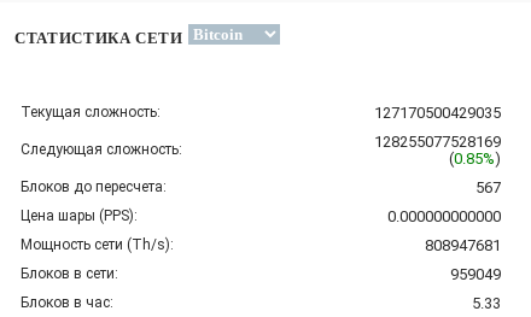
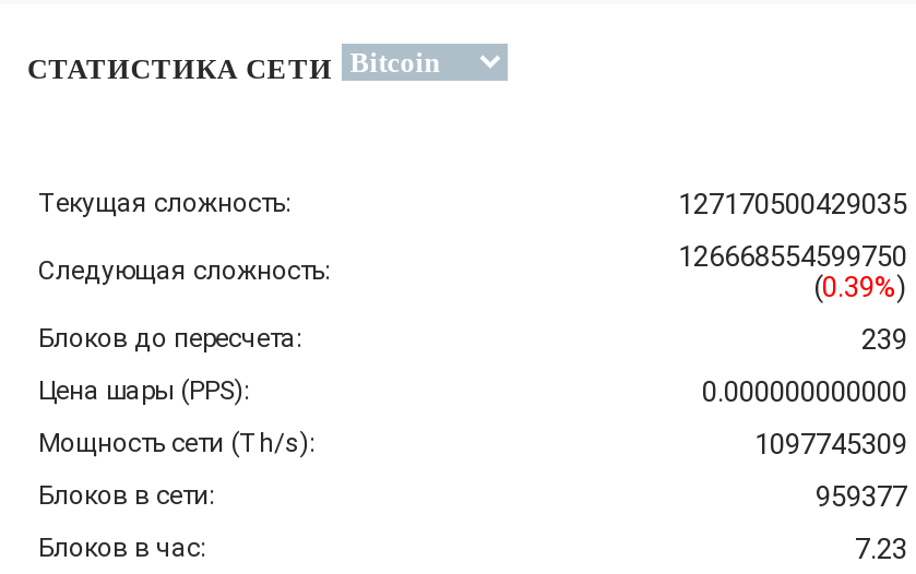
- 128255077528169
+ 126668554599750

- (0.85%)
+ (0.39%)

- 567
+ 239

- 808947681
+ 1097745309

- 959049
+ 959377

- 5.33
+ 7.23
